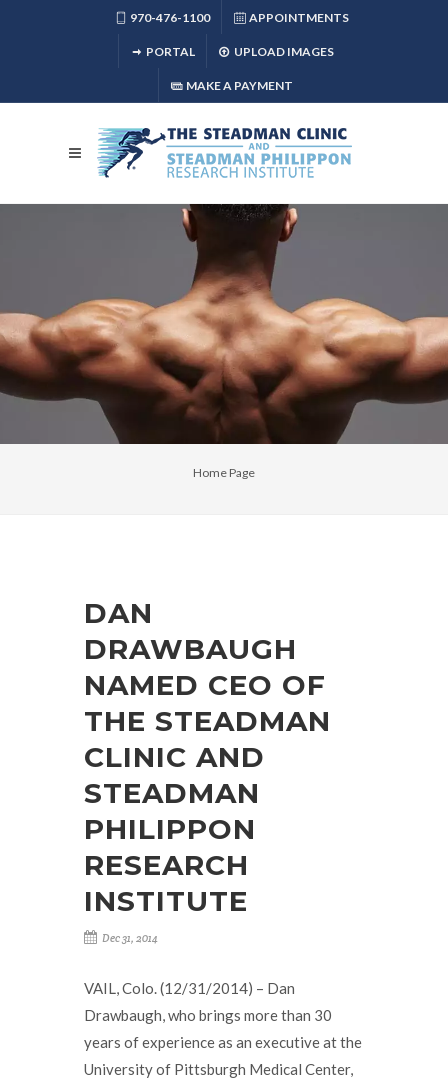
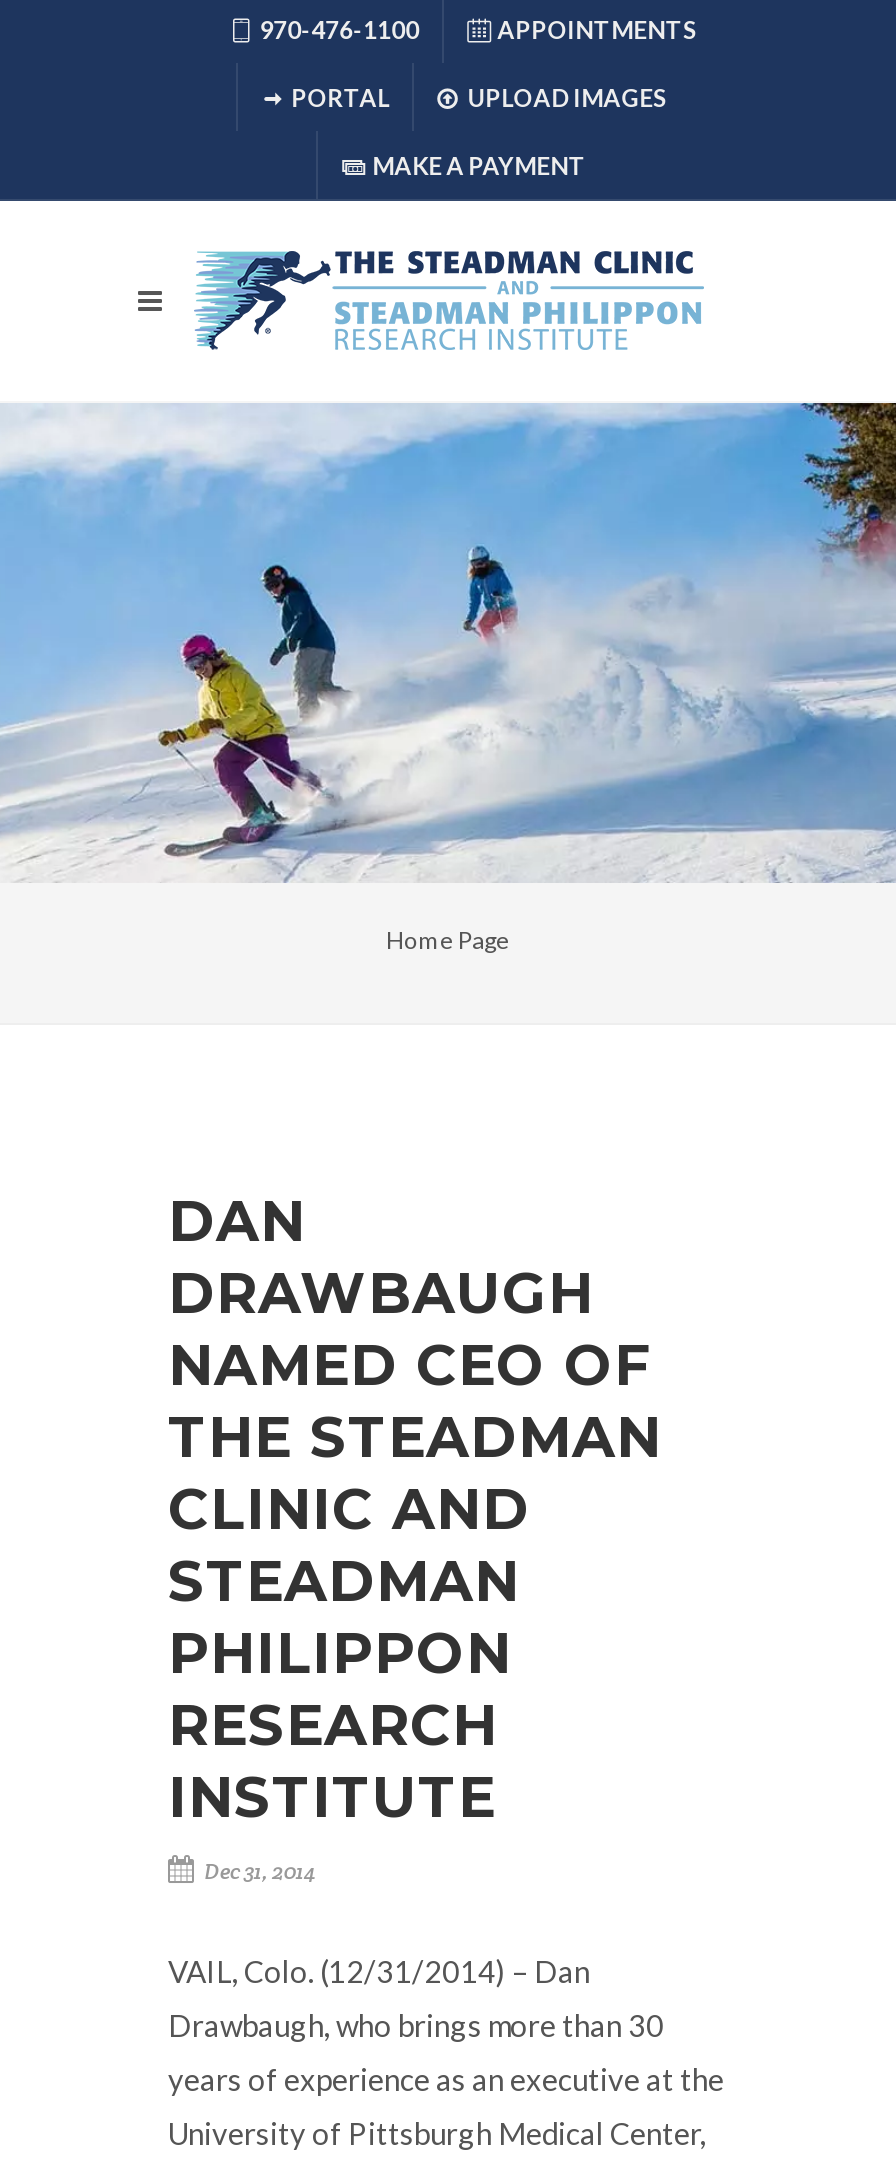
- [image]
+ [image]
